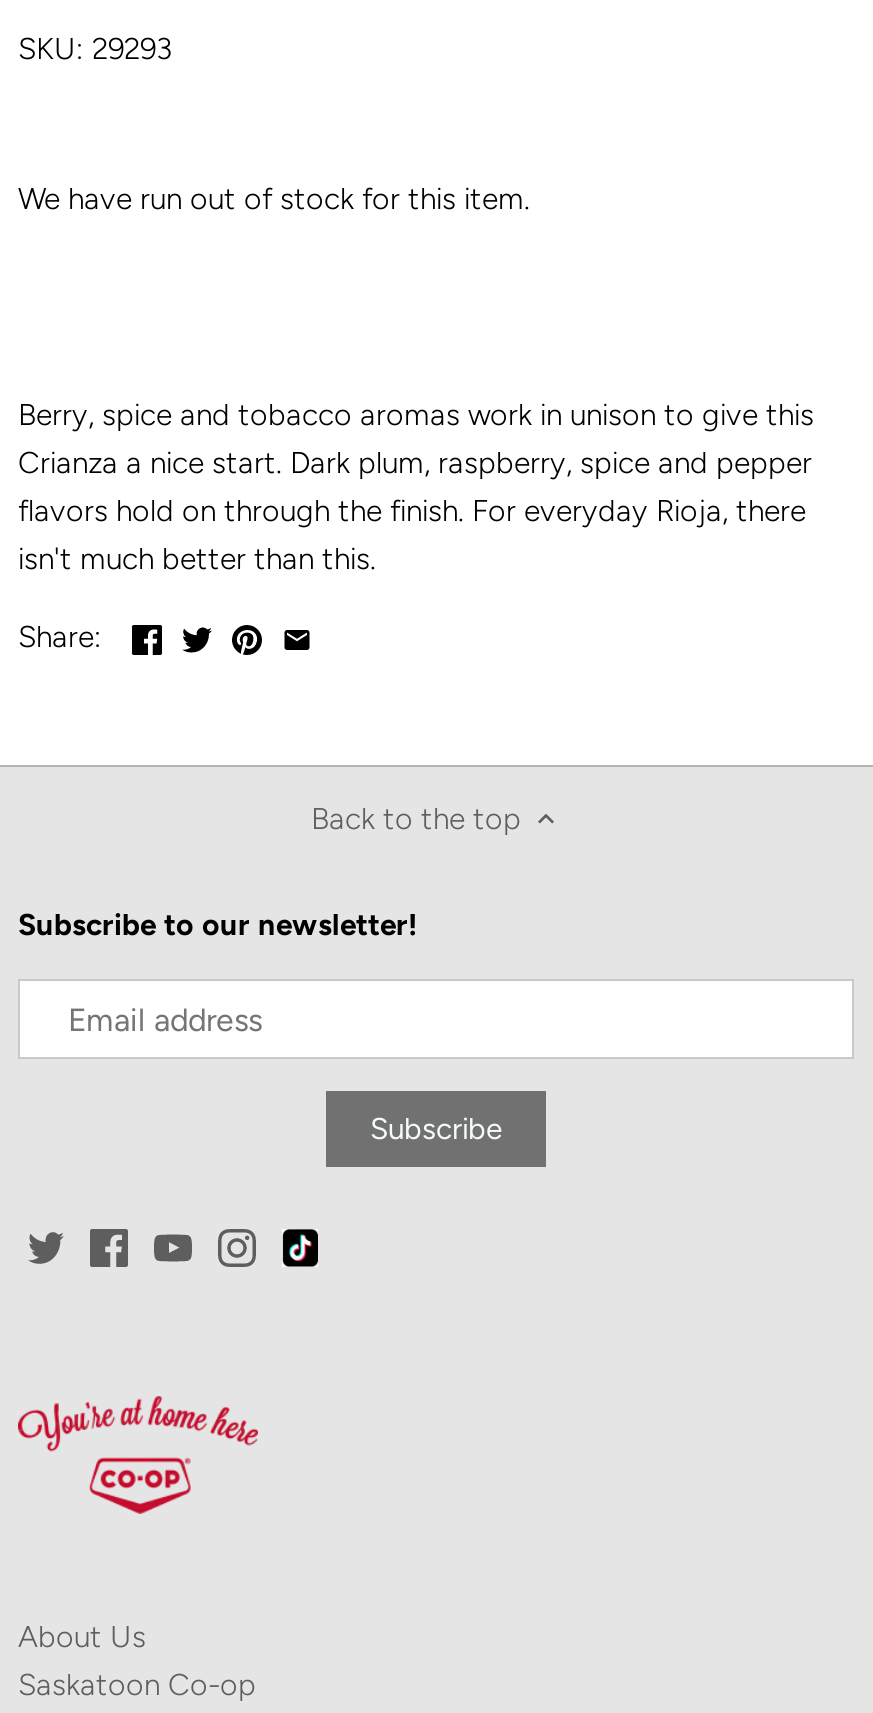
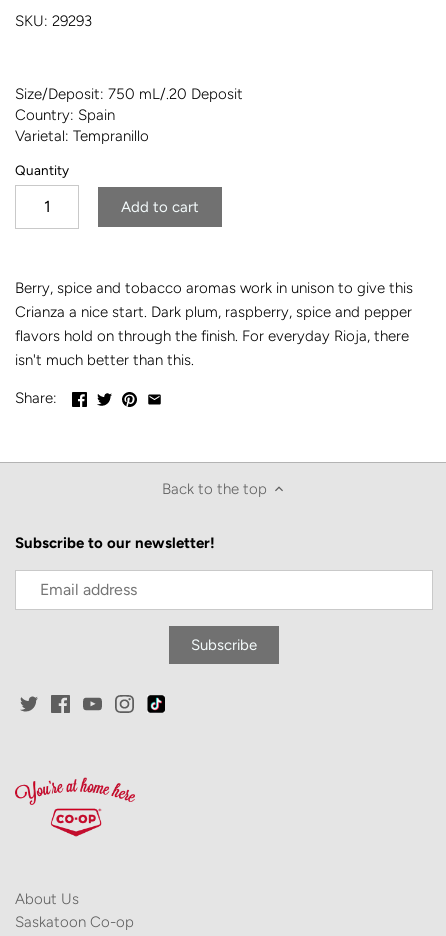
- We have run out of stock for this item.
+ Size/Deposit: 750 mL/.20 Deposit
+ Country: Spain
+ Varietal: Tempranillo
+ Quantity
+ Add to cart
